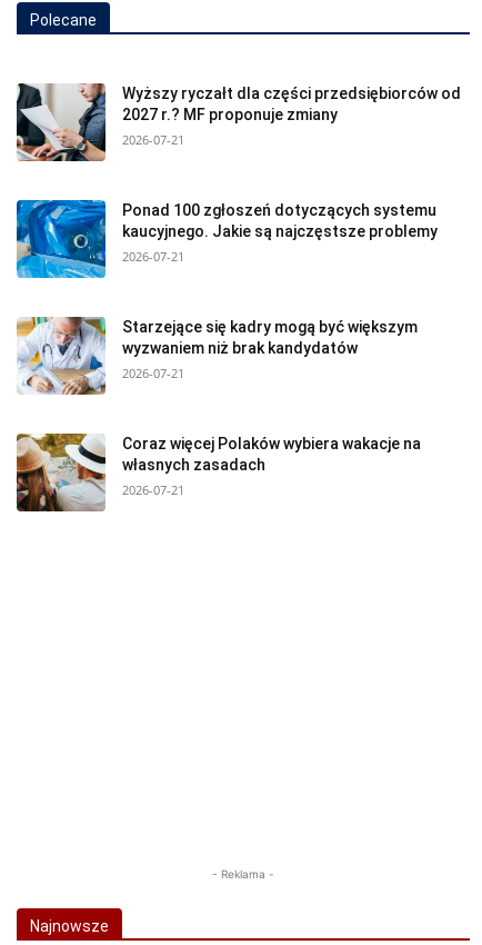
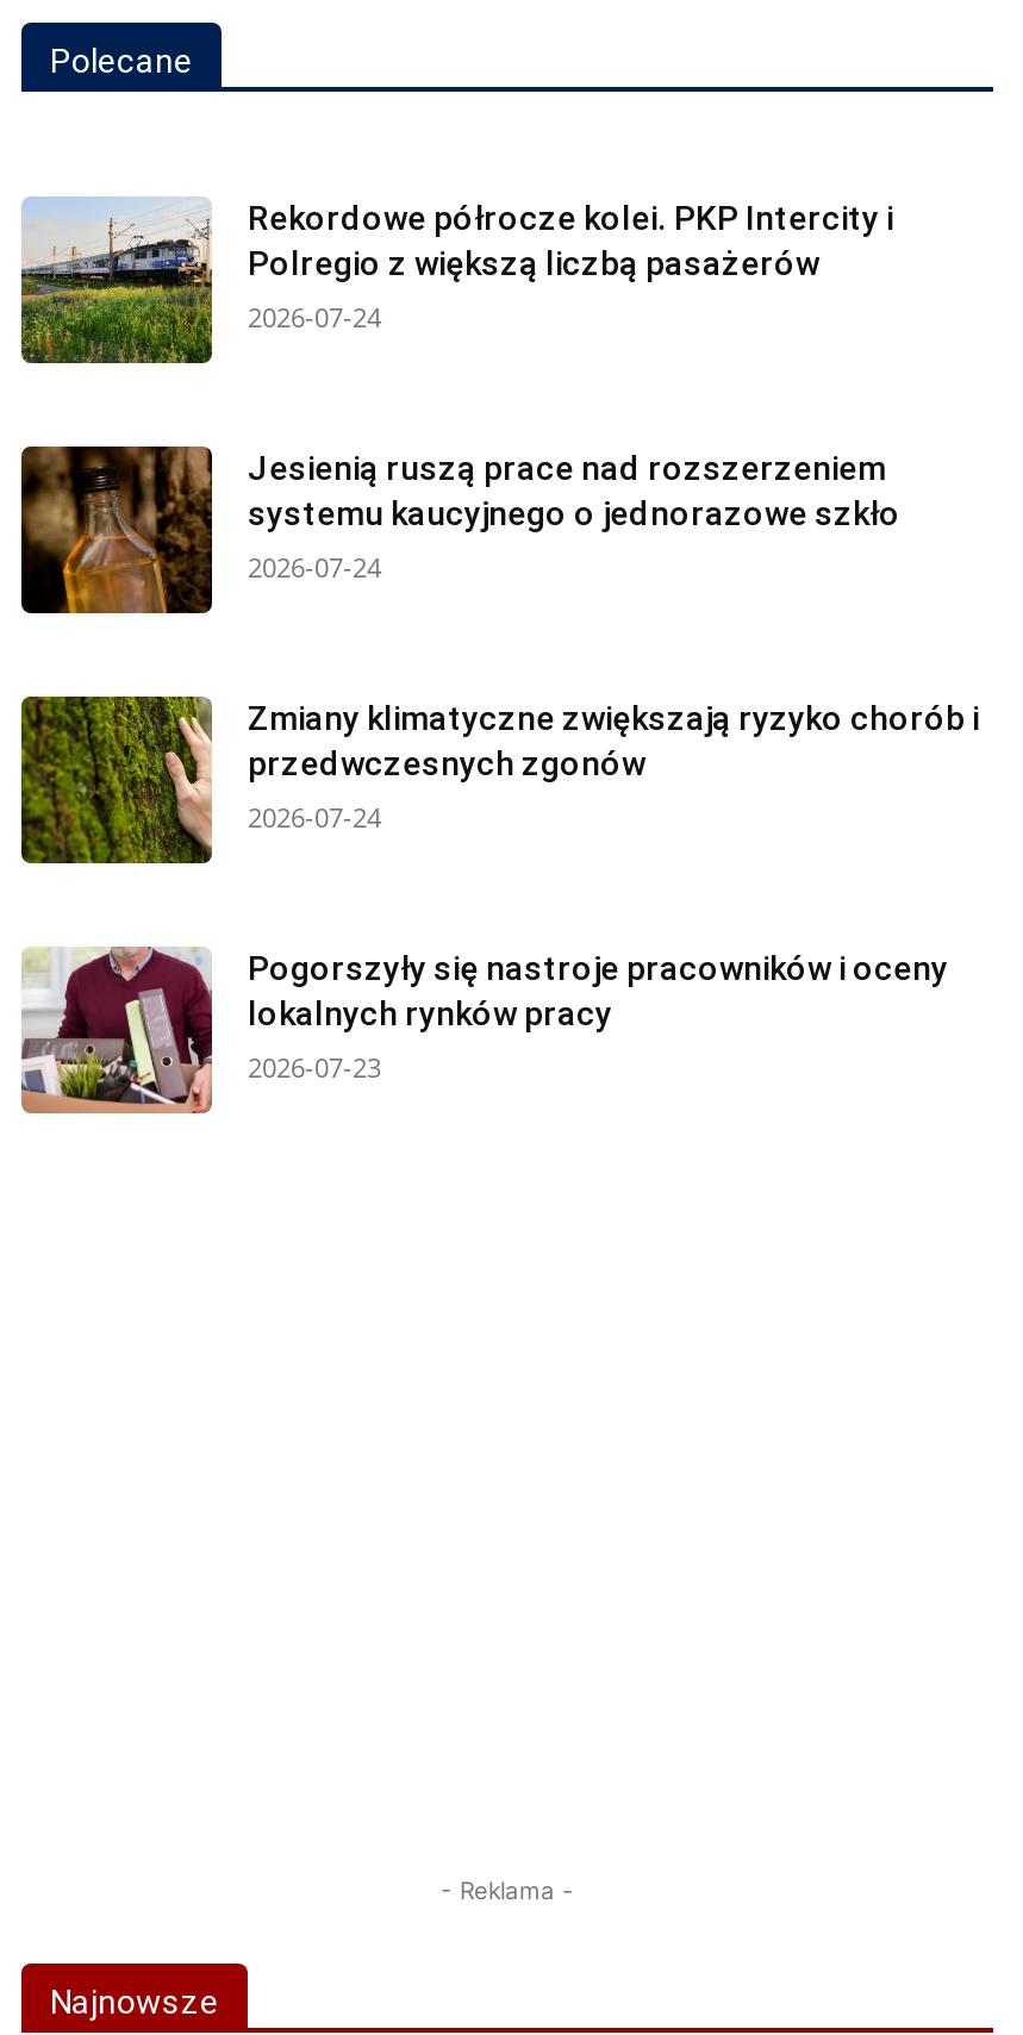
- [image]
- Wyższy ryczałt dla części przedsiębiorców od
- 2027 r.? MF proponuje zmiany
- 2026-07-21
+ [image]
+ Rekordowe półrocze kolei. PKP Intercity i
+ Polregio z większą liczbą pasażerów
+ 2026-07-24

- [image]
- Ponad 100 zgłoszeń dotyczących systemu
- kaucyjnego. Jakie są najczęstsze problemy
- 2026-07-21
+ [image]
+ Jesienią ruszą prace nad rozszerzeniem
+ systemu kaucyjnego o jednorazowe szkło
+ 2026-07-24

- [image]
- Starzejące się kadry mogą być większym
- wyzwaniem niż brak kandydatów
- 2026-07-21
+ [image]
+ Zmiany klimatyczne zwiększają ryzyko chorób i
+ przedwczesnych zgonów
+ 2026-07-24

- [image]
- Coraz więcej Polaków wybiera wakacje na
- własnych zasadach
- 2026-07-21
+ [image]
+ Pogorszyły się nastroje pracowników i oceny
+ lokalnych rynków pracy
+ 2026-07-23
